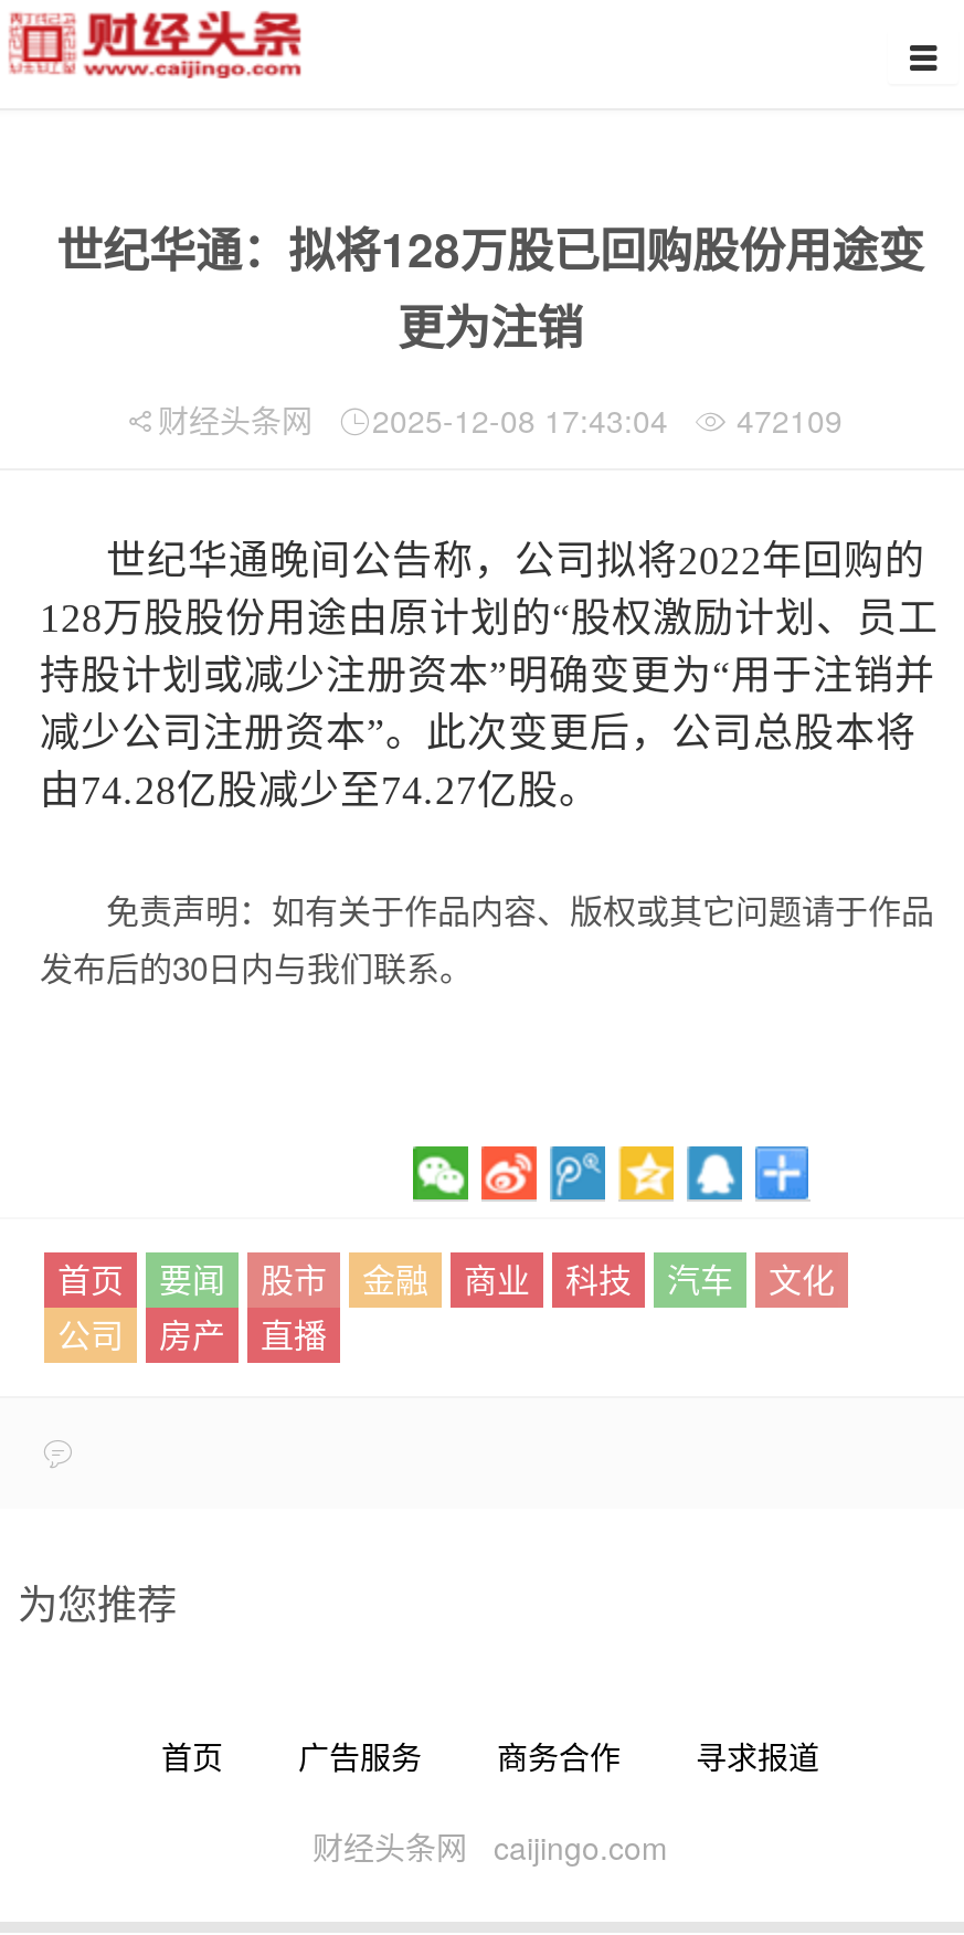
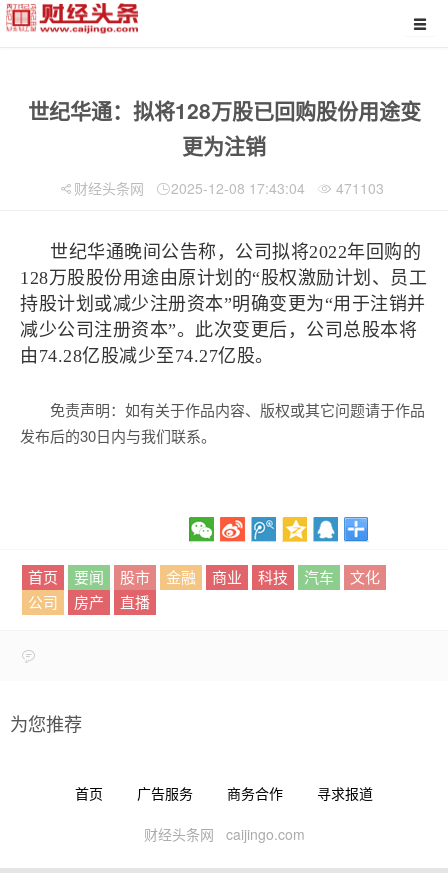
- 财经头条网 2025-12-08 17:43:04 472109
+ 财经头条网 2025-12-08 17:43:04 471103
